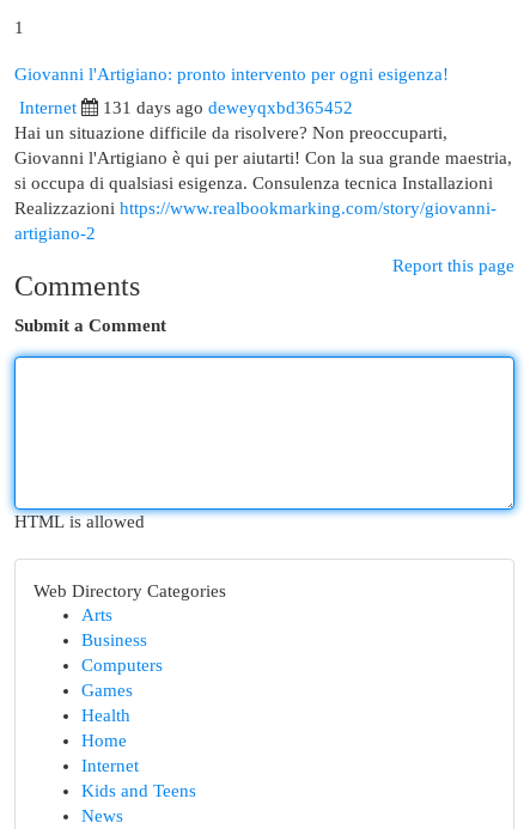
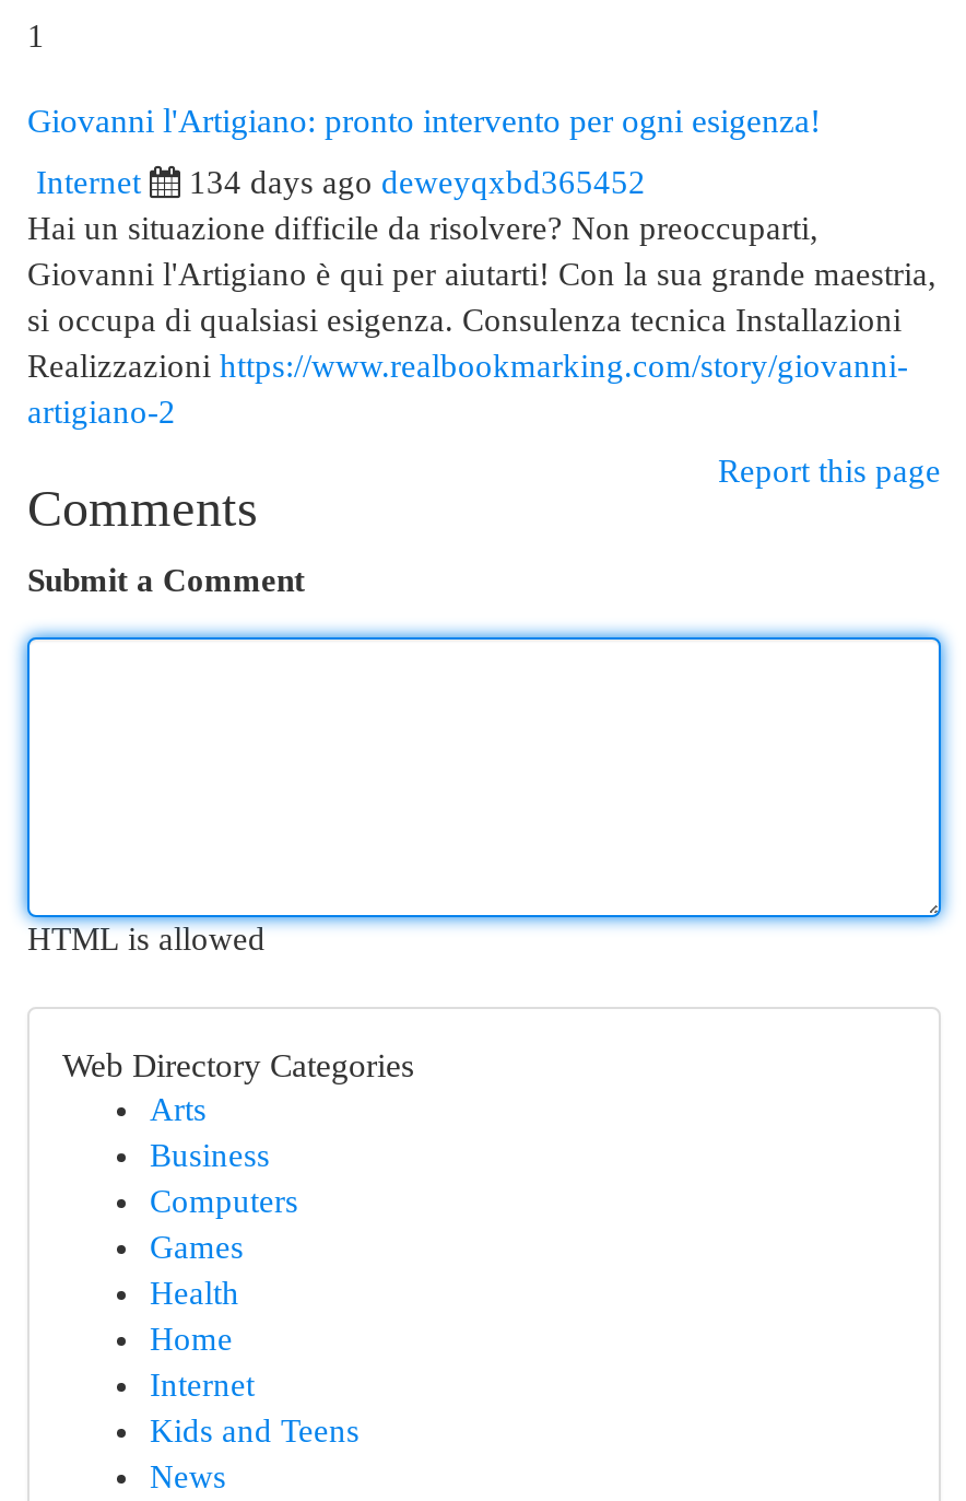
- 131 days ago deweyqxbd365452
+ 134 days ago deweyqxbd365452
